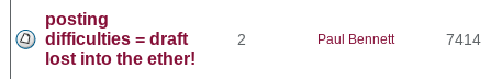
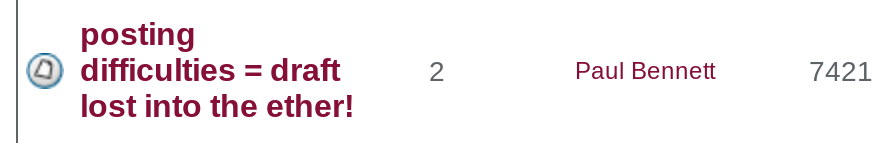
- 7414
+ 7421
